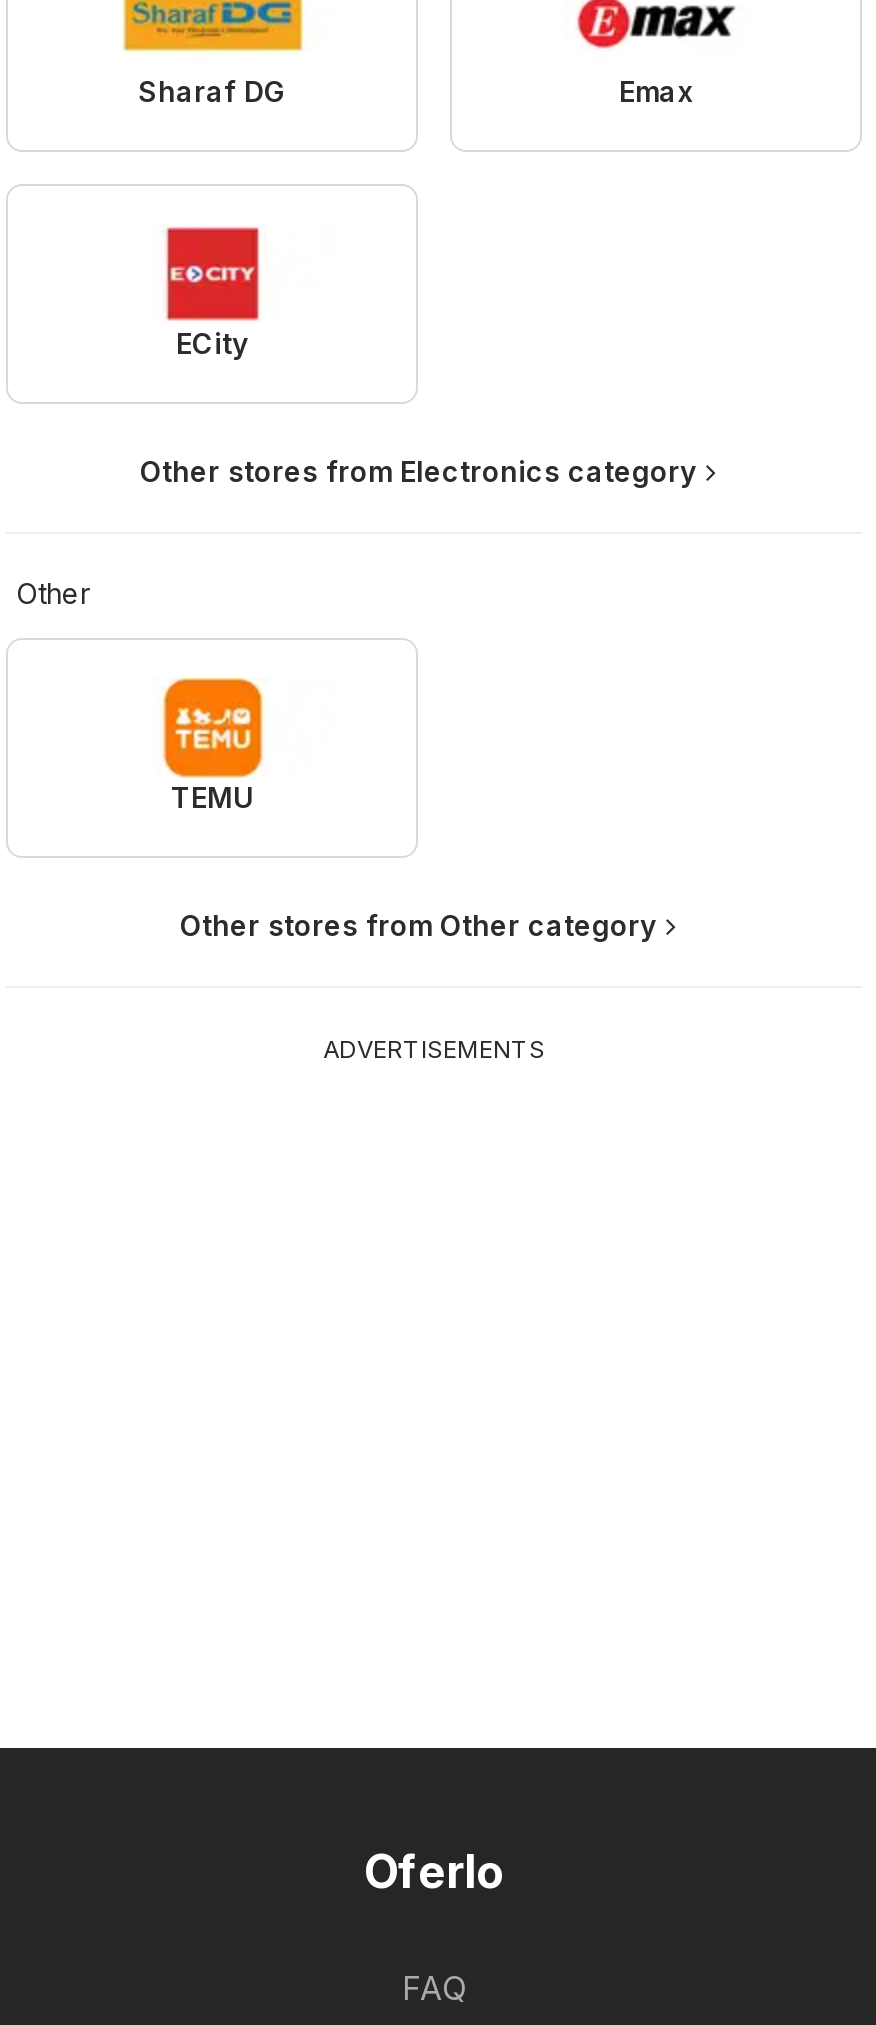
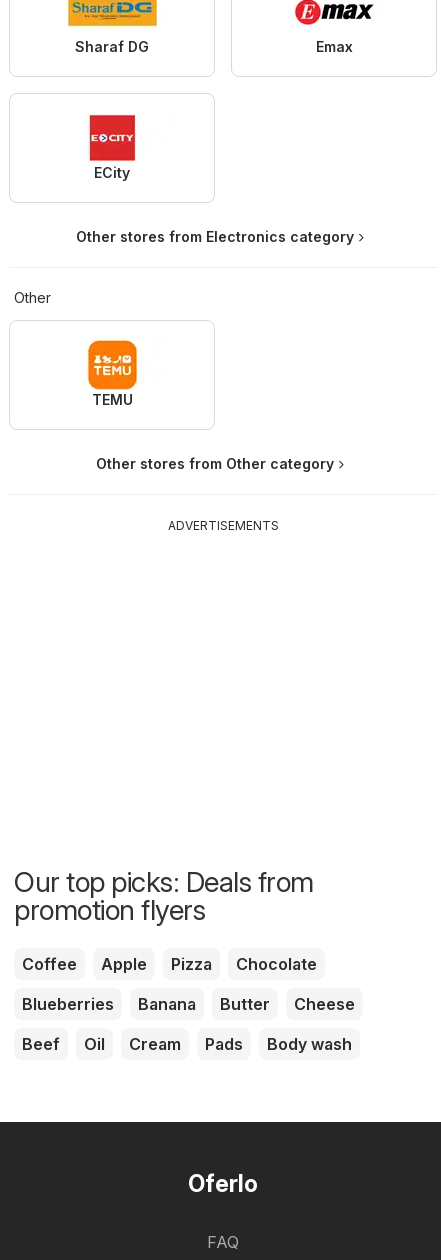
+ Our top picks: Deals from
+ promotion flyers
+ Coffee
+ Apple
+ Pizza
+ Chocolate
+ Blueberries
+ Banana
+ Butter
+ Cheese
+ Beef
+ Oil
+ Cream
+ Pads
+ Body wash
